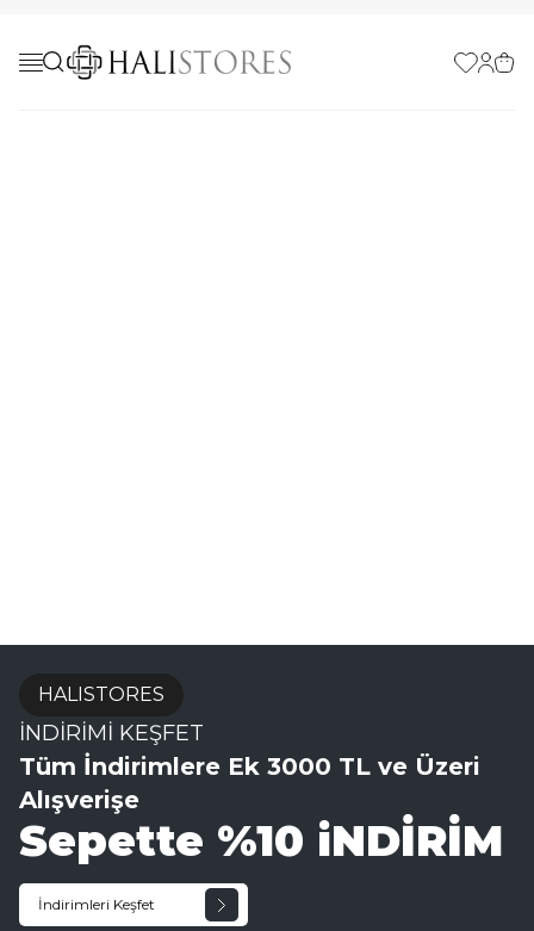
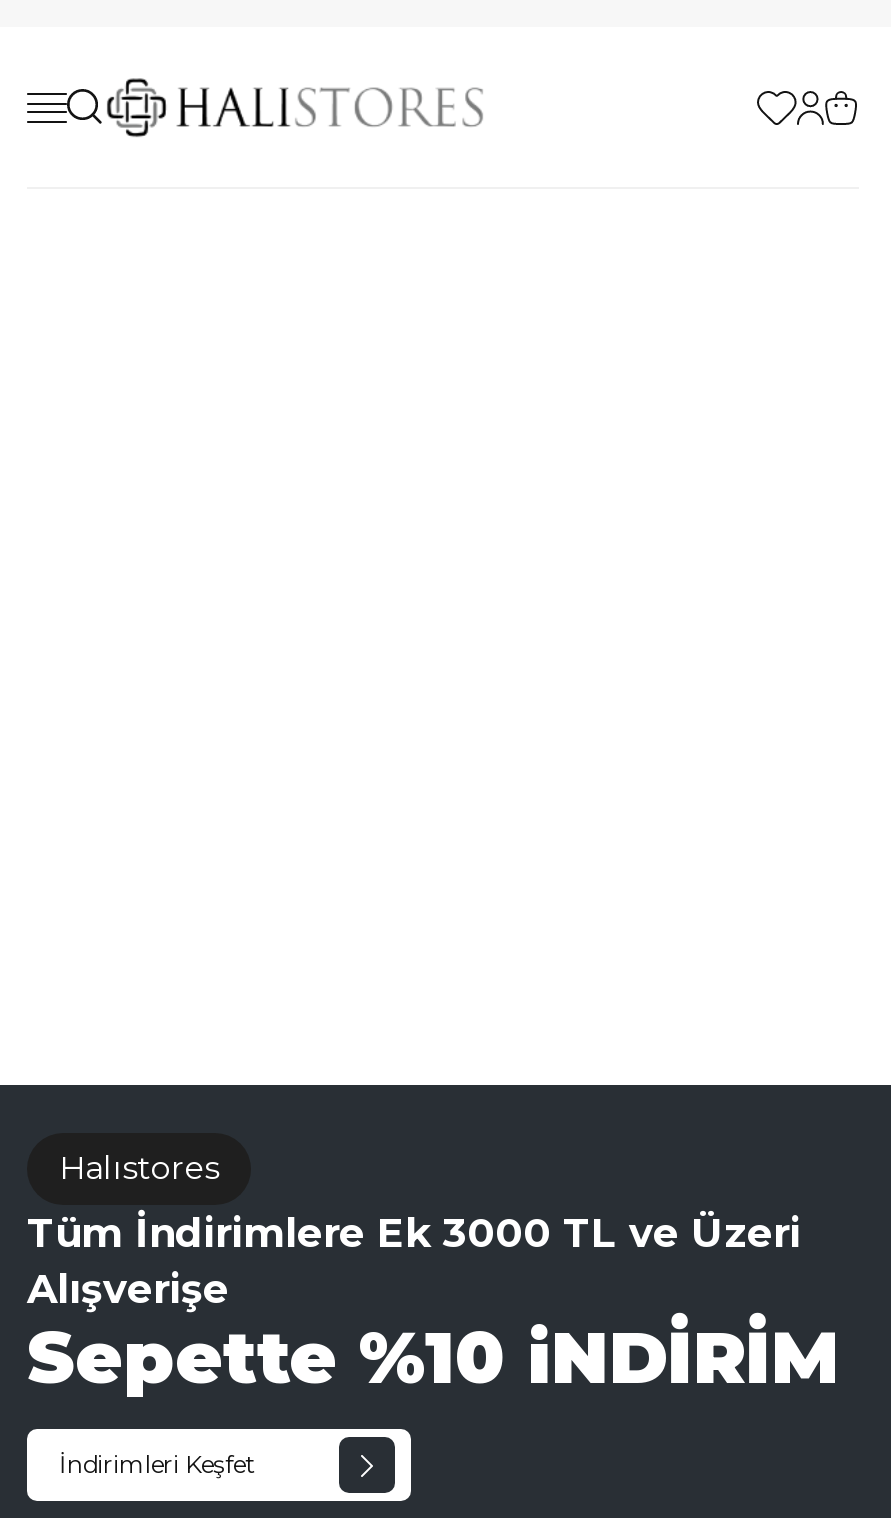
- HALISTORES
- İNDİRİMİ KEŞFET
+ Halıstores
